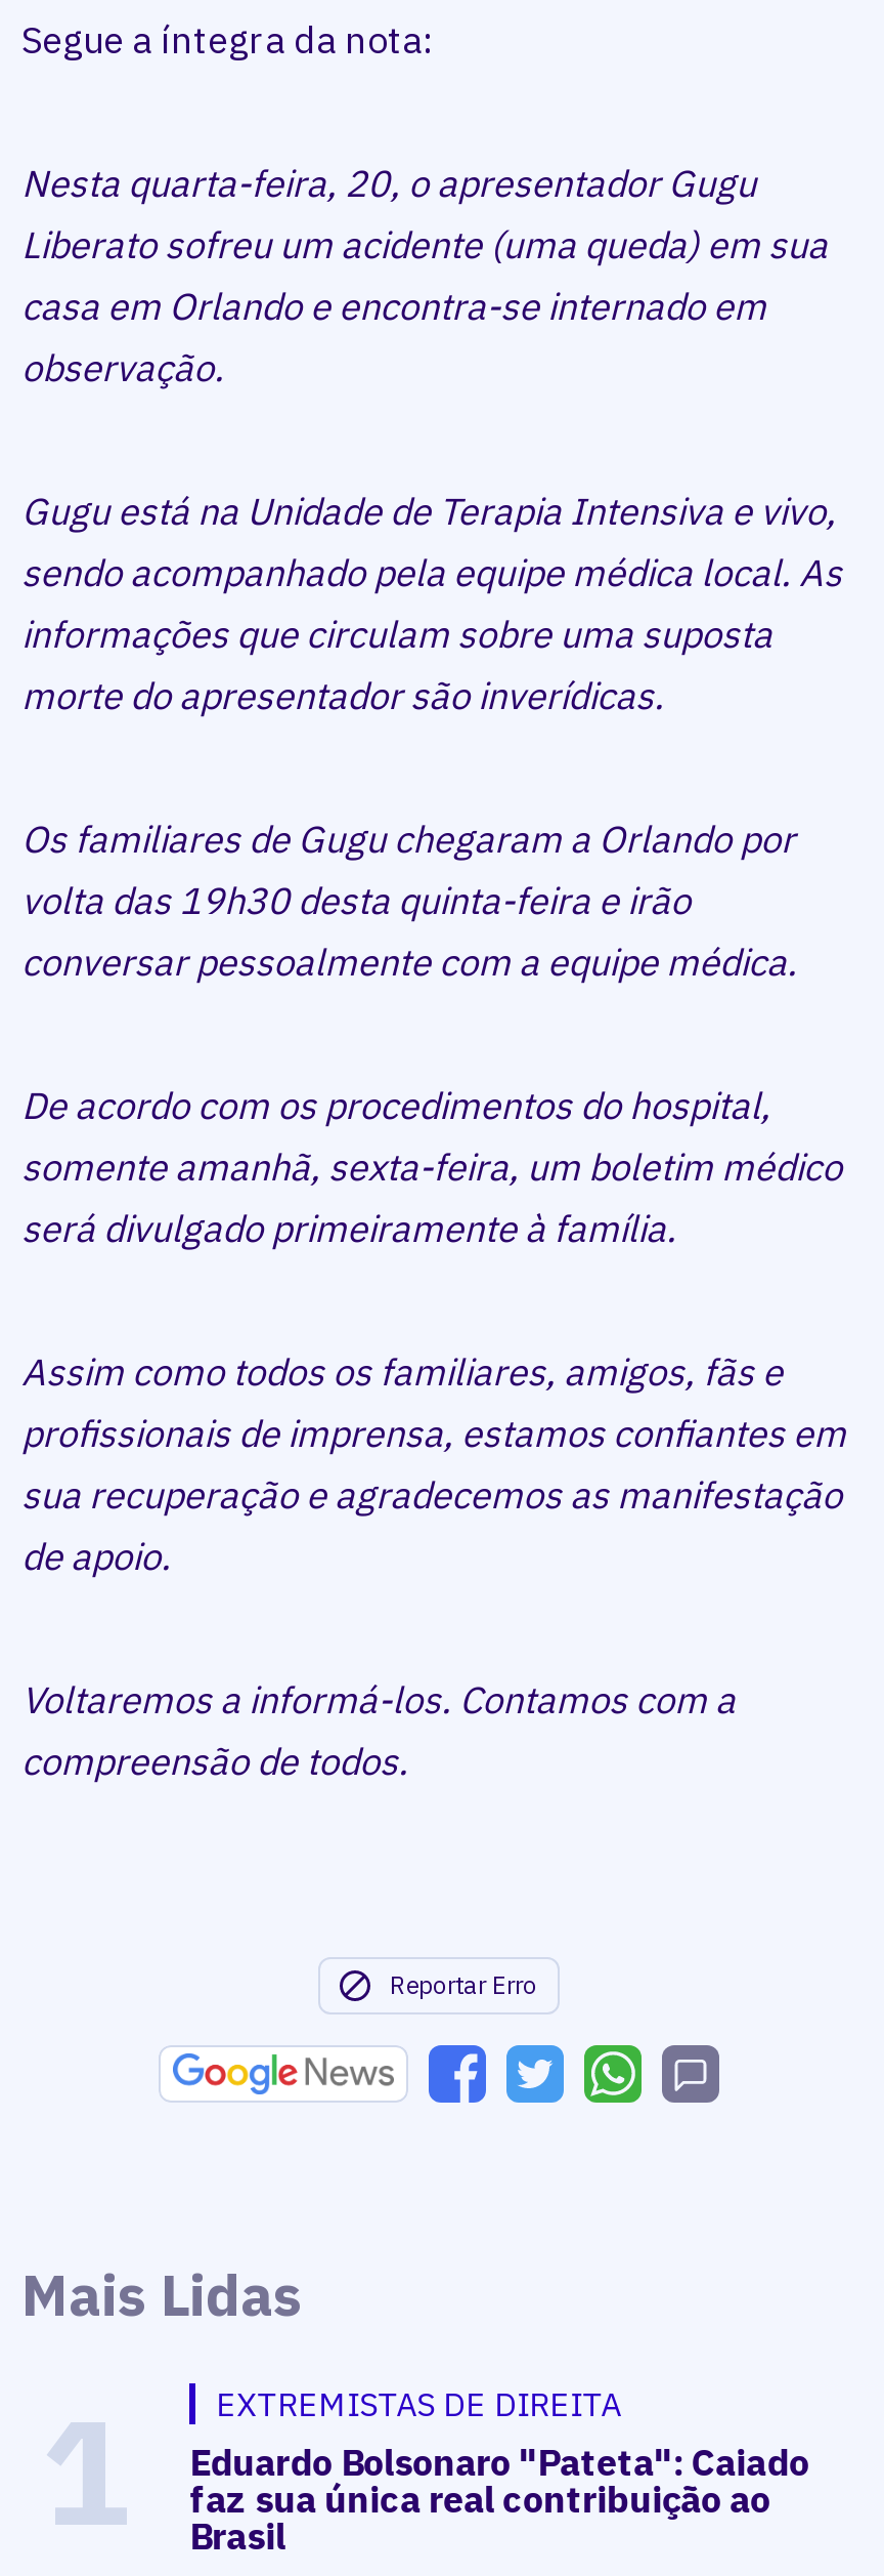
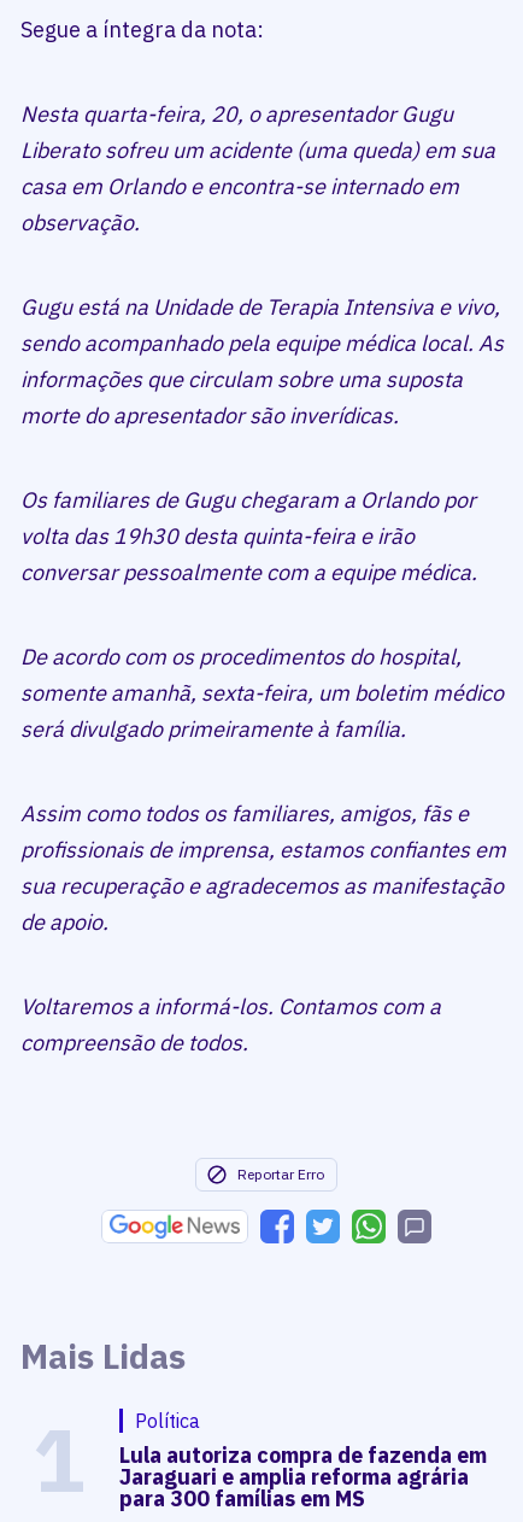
- EXTREMISTAS DE DIREITA
- Eduardo Bolsonaro "Pateta": Caiado
- faz sua única real contribuição ao
- Brasil
+ Política
+ Lula autoriza compra de fazenda em
+ Jaraguari e amplia reforma agrária
+ para 300 famílias em MS
